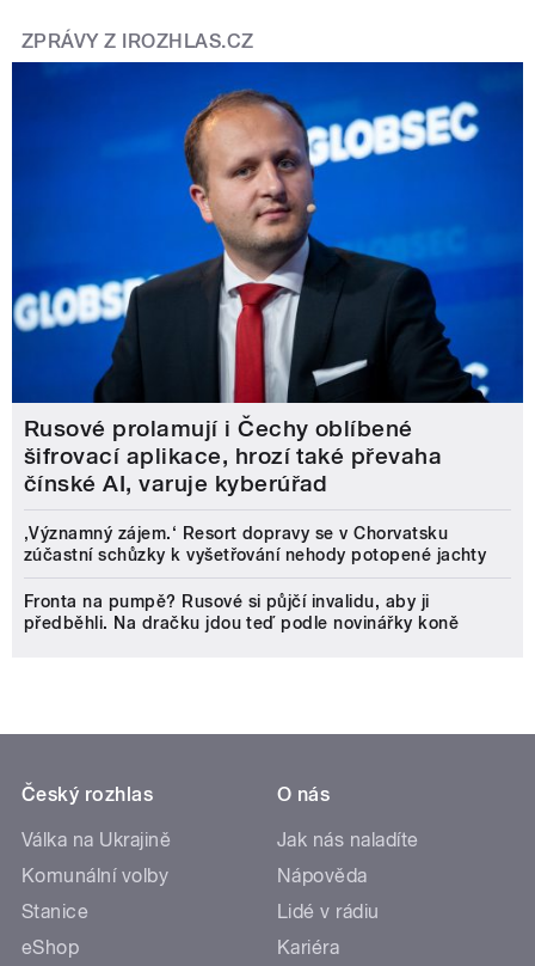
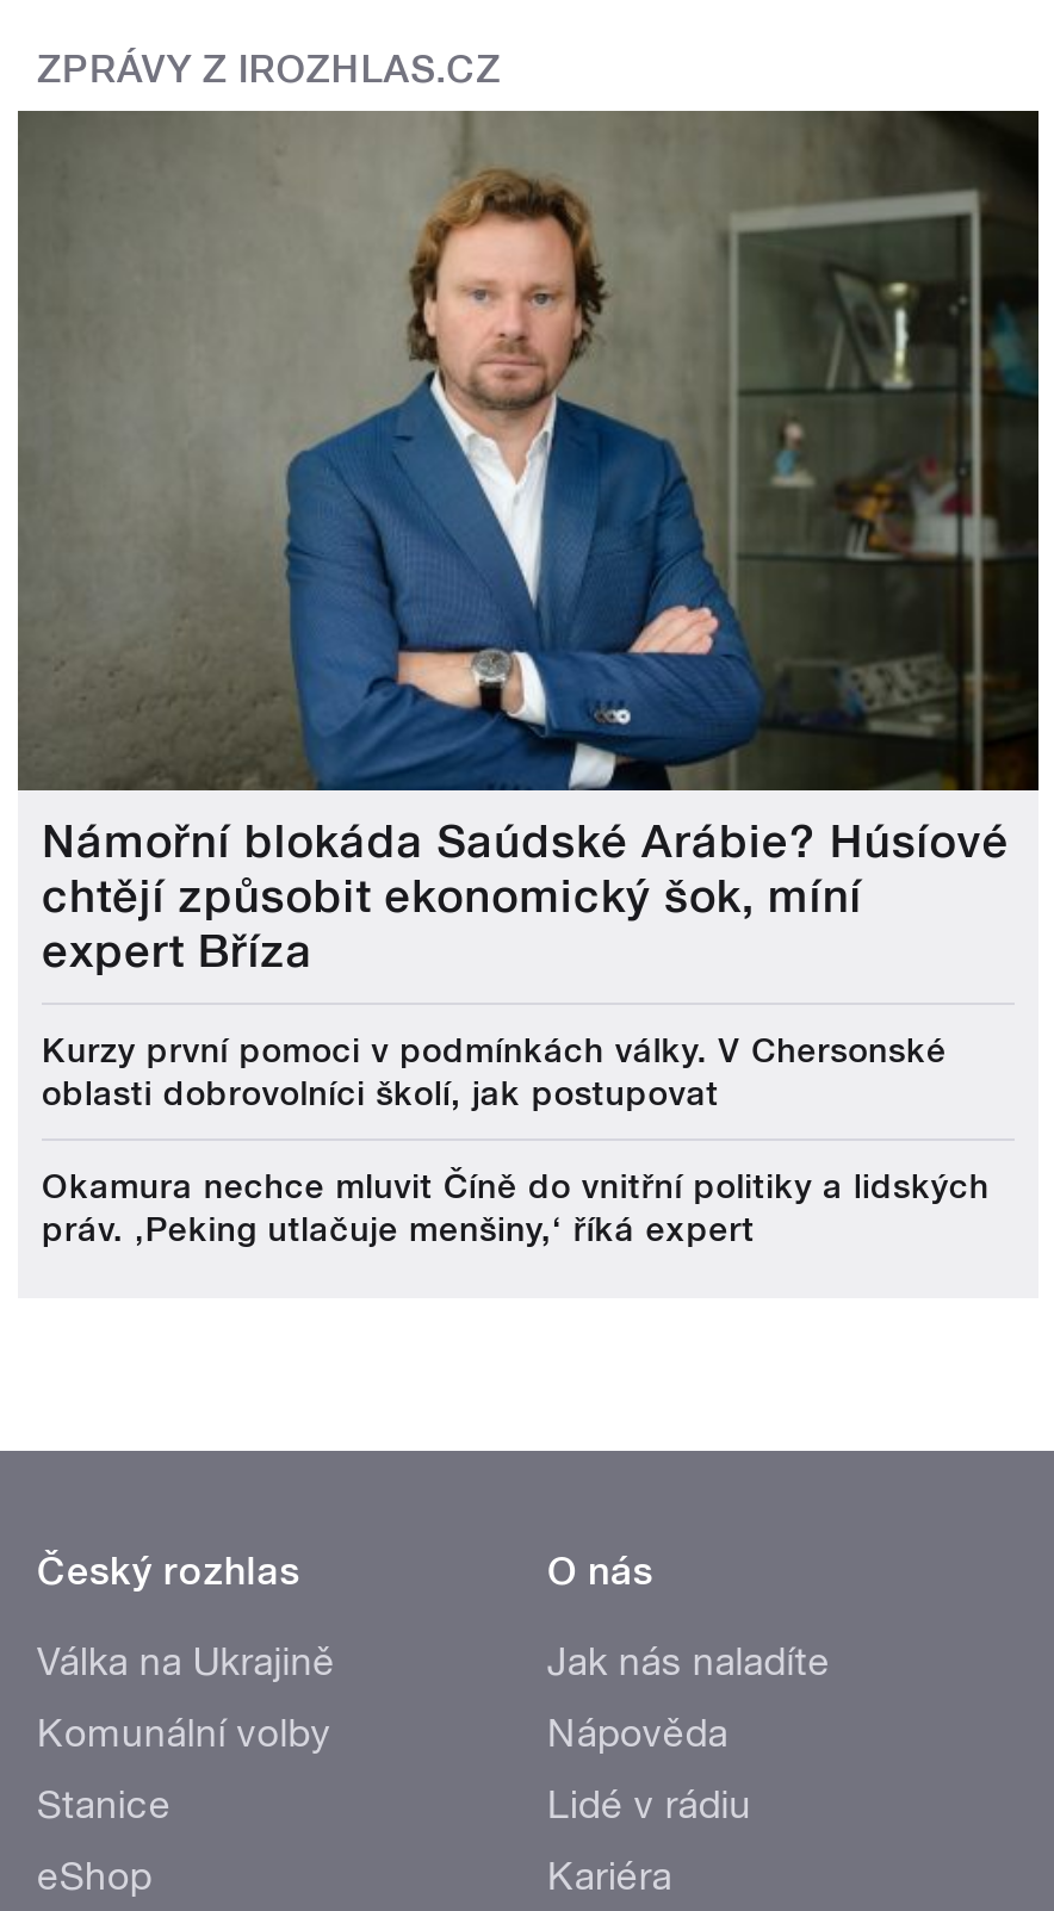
- [image]
- Rusové prolamují i Čechy oblíbené
- šifrovací aplikace, hrozí také převaha
- čínské AI, varuje kyberúřad
+ [image]
+ Námořní blokáda Saúdské Arábie? Húsíové
+ chtějí způsobit ekonomický šok, míní
+ expert Bříza

- ‚Významný zájem.‘ Resort dopravy se v Chorvatsku
- zúčastní schůzky k vyšetřování nehody potopené jachty
+ Kurzy první pomoci v podmínkách války. V Chersonské
+ oblasti dobrovolníci školí, jak postupovat

- Fronta na pumpě? Rusové si půjčí invalidu, aby ji
- předběhli. Na dračku jdou teď podle novinářky koně
+ Okamura nechce mluvit Číně do vnitřní politiky a lidských
+ práv. ‚Peking utlačuje menšiny,‘ říká expert
